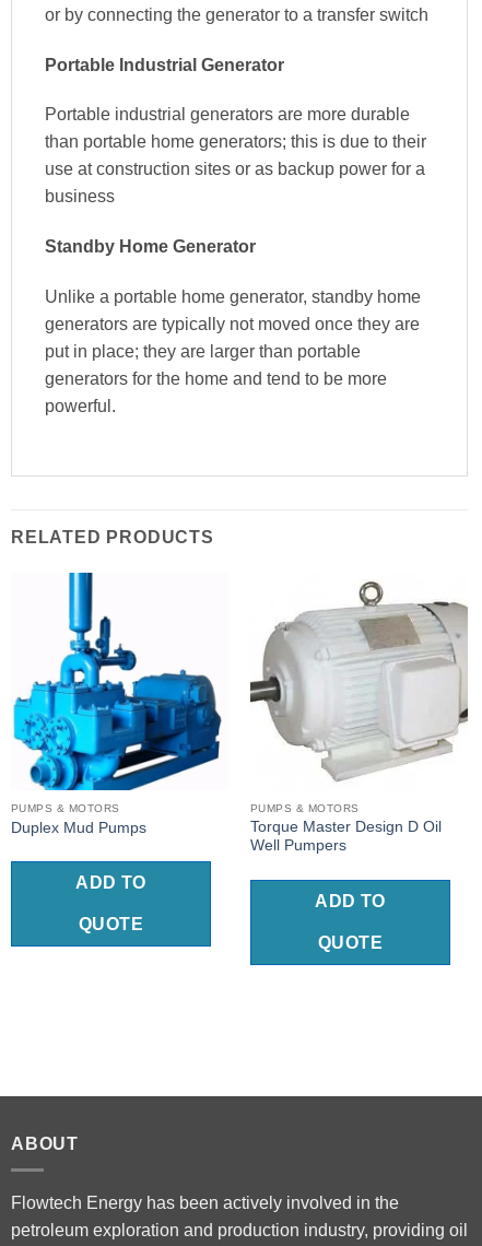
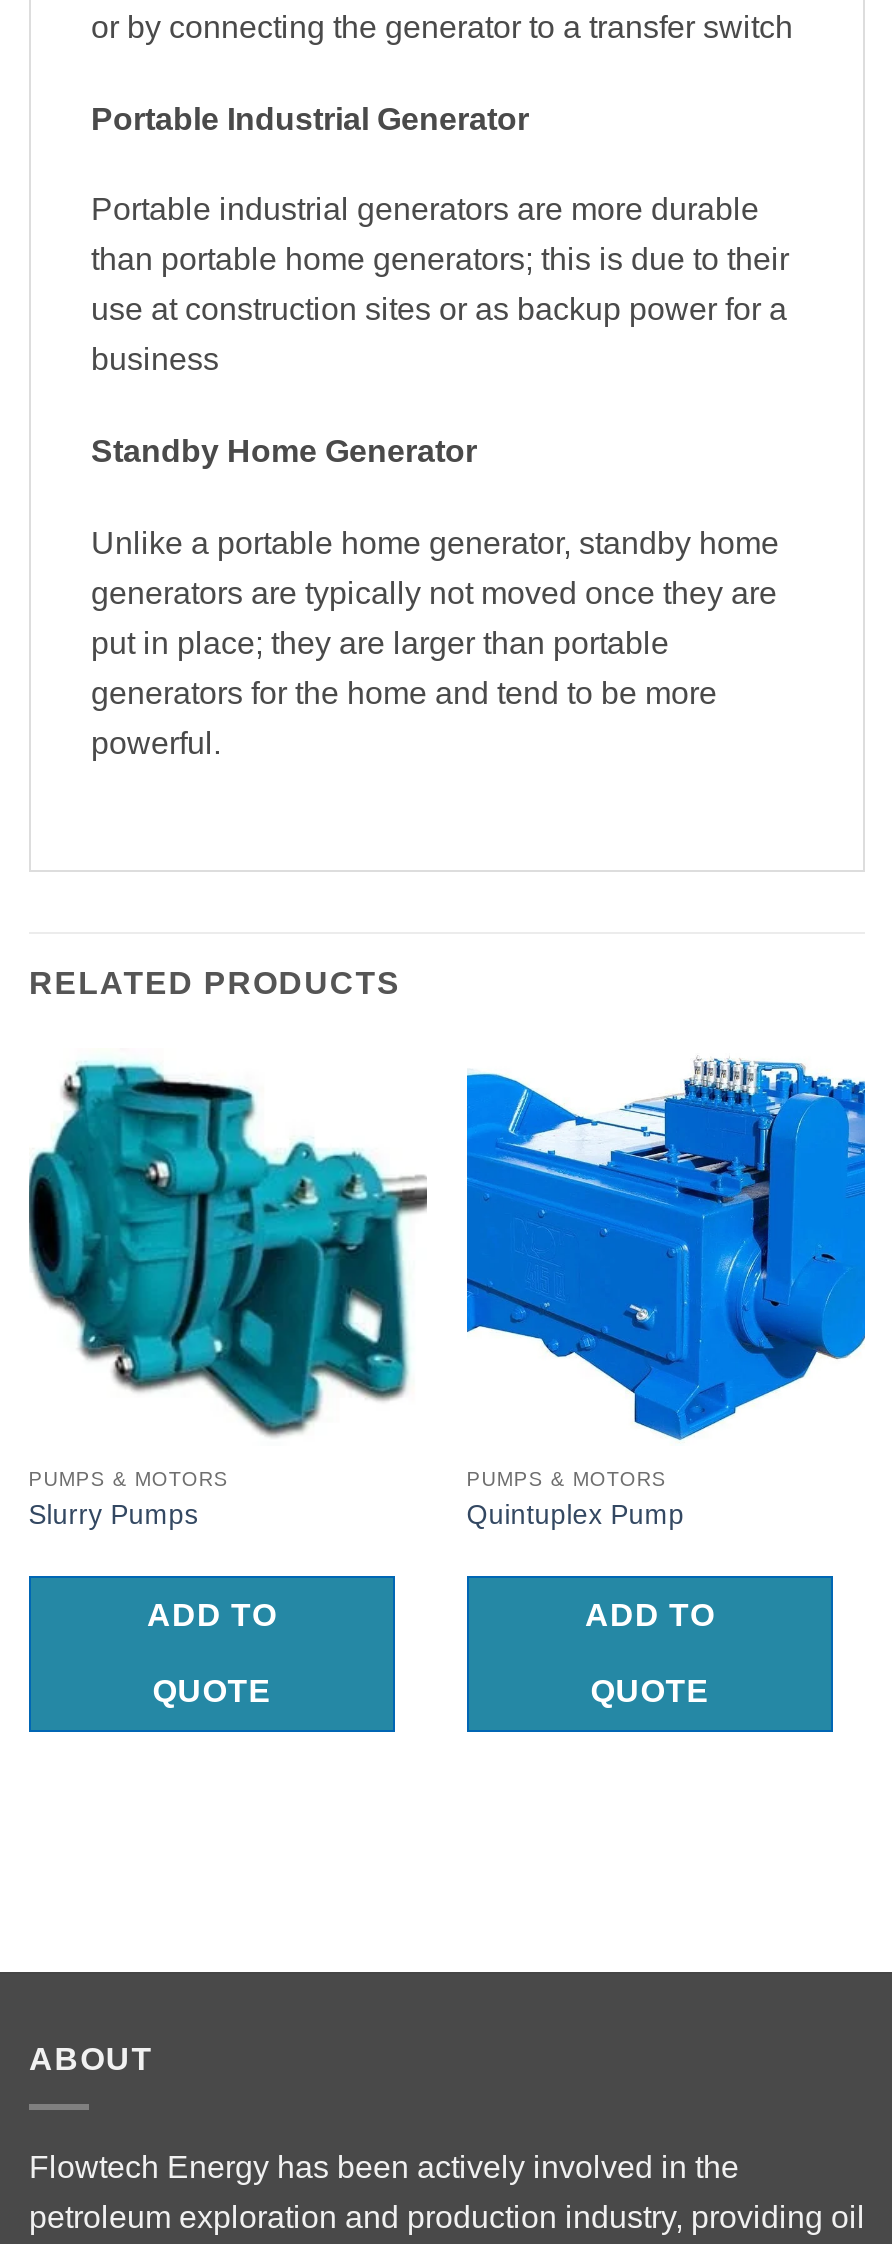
- [image]
- Duplex Mud Pumps
+ [image]
+ Slurry Pumps

- [image]
- Torque Master Design D Oil
- Well Pumpers
+ [image]
+ Quintuplex Pump
